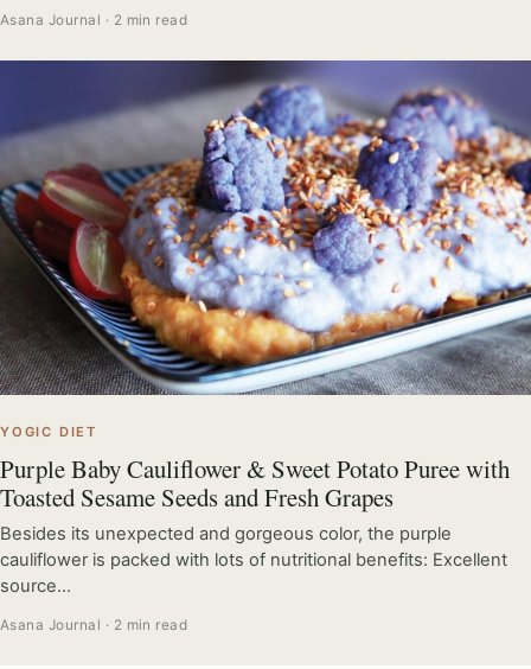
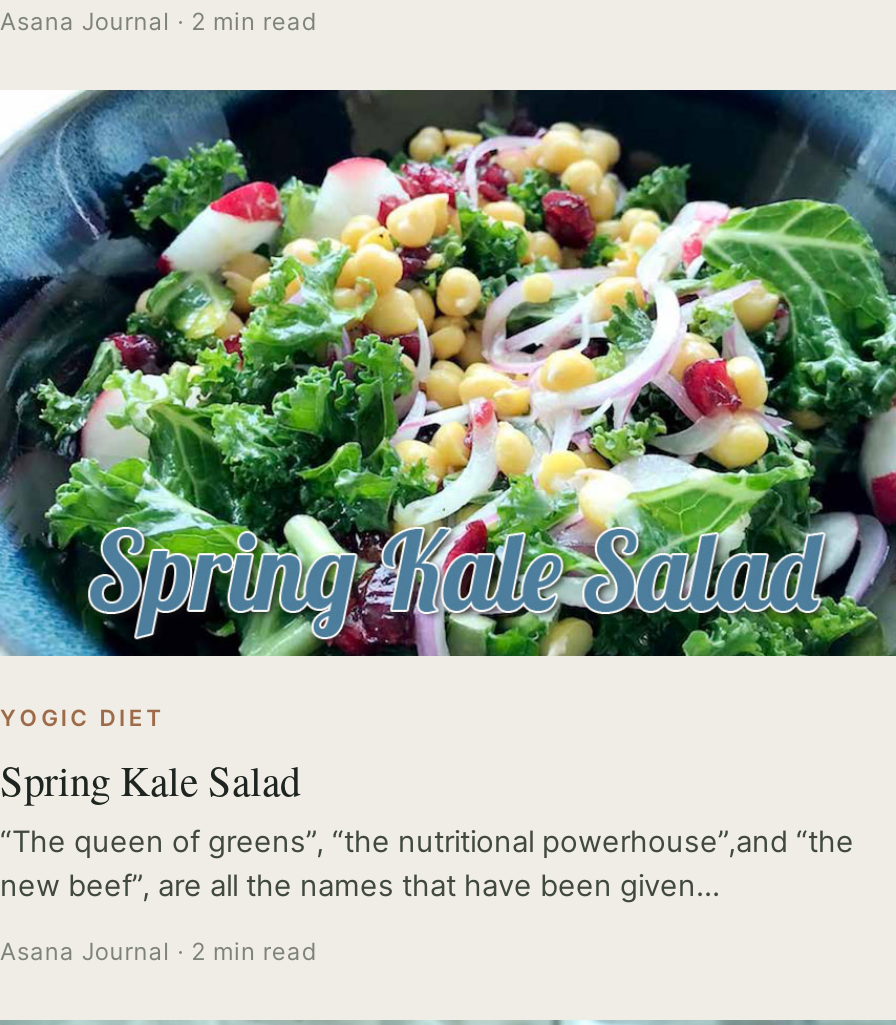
- [image]
+ [image]

- Purple Baby Cauliflower & Sweet Potato Puree with
- Toasted Sesame Seeds and Fresh Grapes
- Besides its unexpected and gorgeous color, the purple
- cauliflower is packed with lots of nutritional benefits: Excellent
- source…
+ Spring Kale Salad
+ “The queen of greens”, “the nutritional powerhouse”,and “the
+ new beef”, are all the names that have been given…
